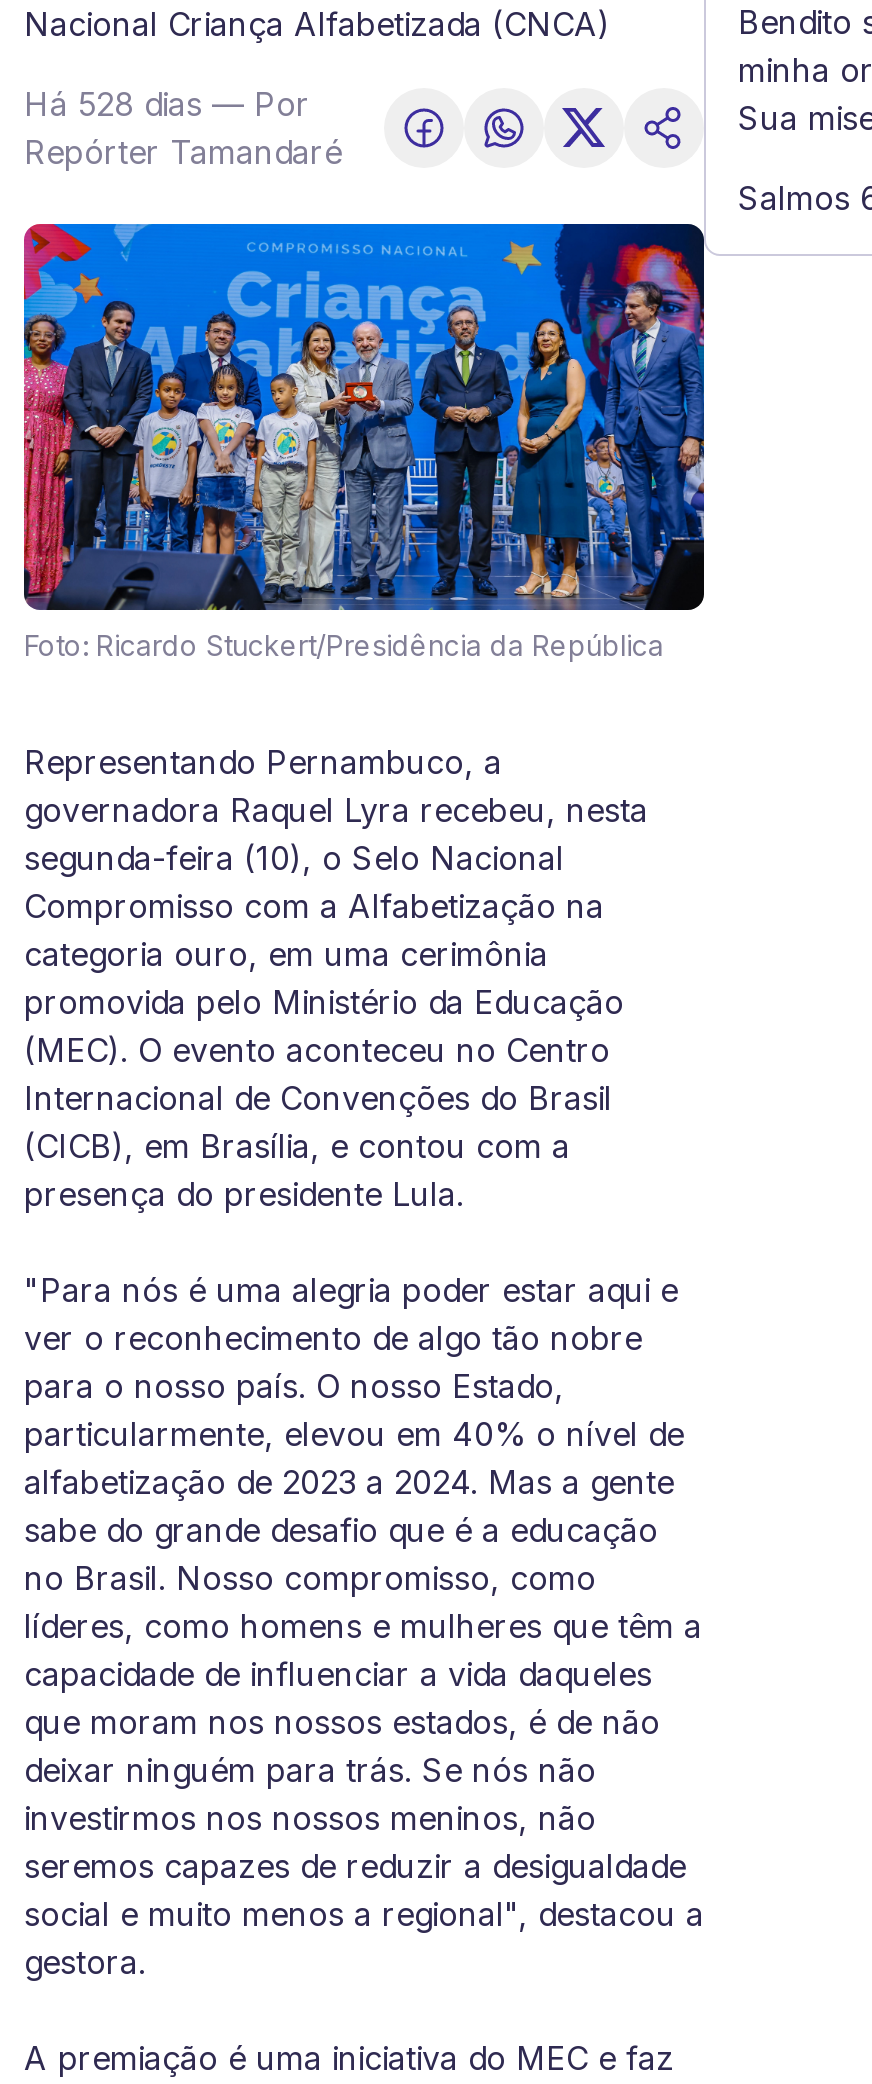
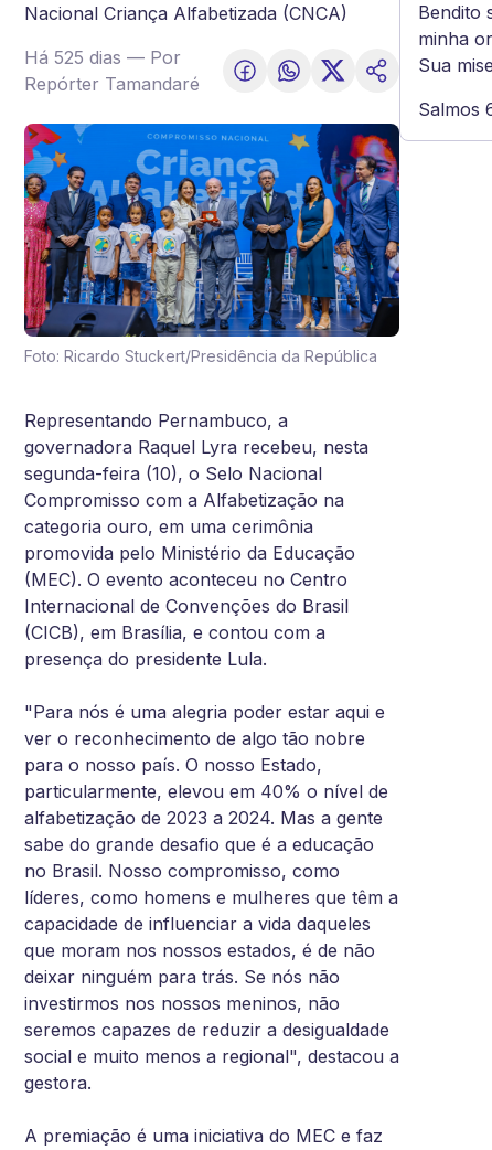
- Há 528 dias — Por
+ Há 525 dias — Por
